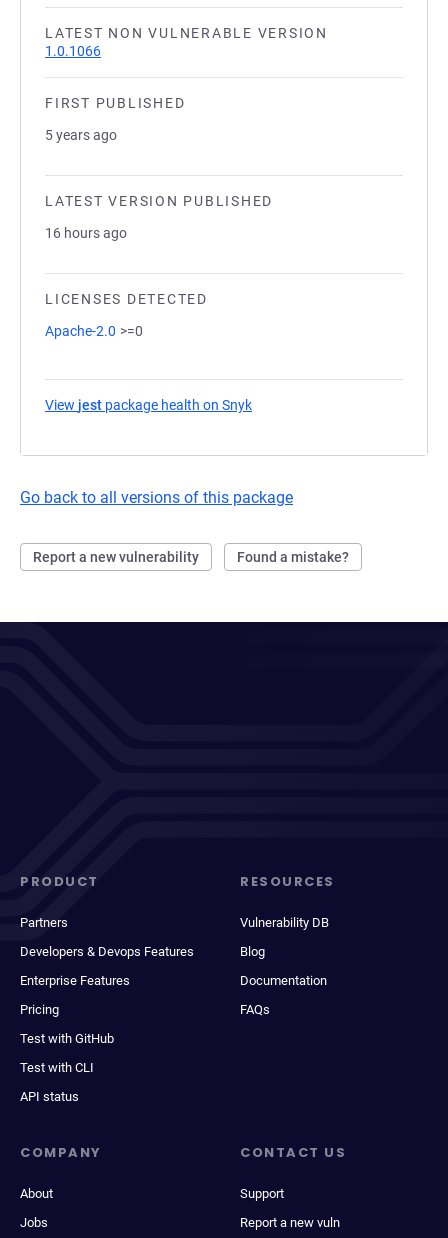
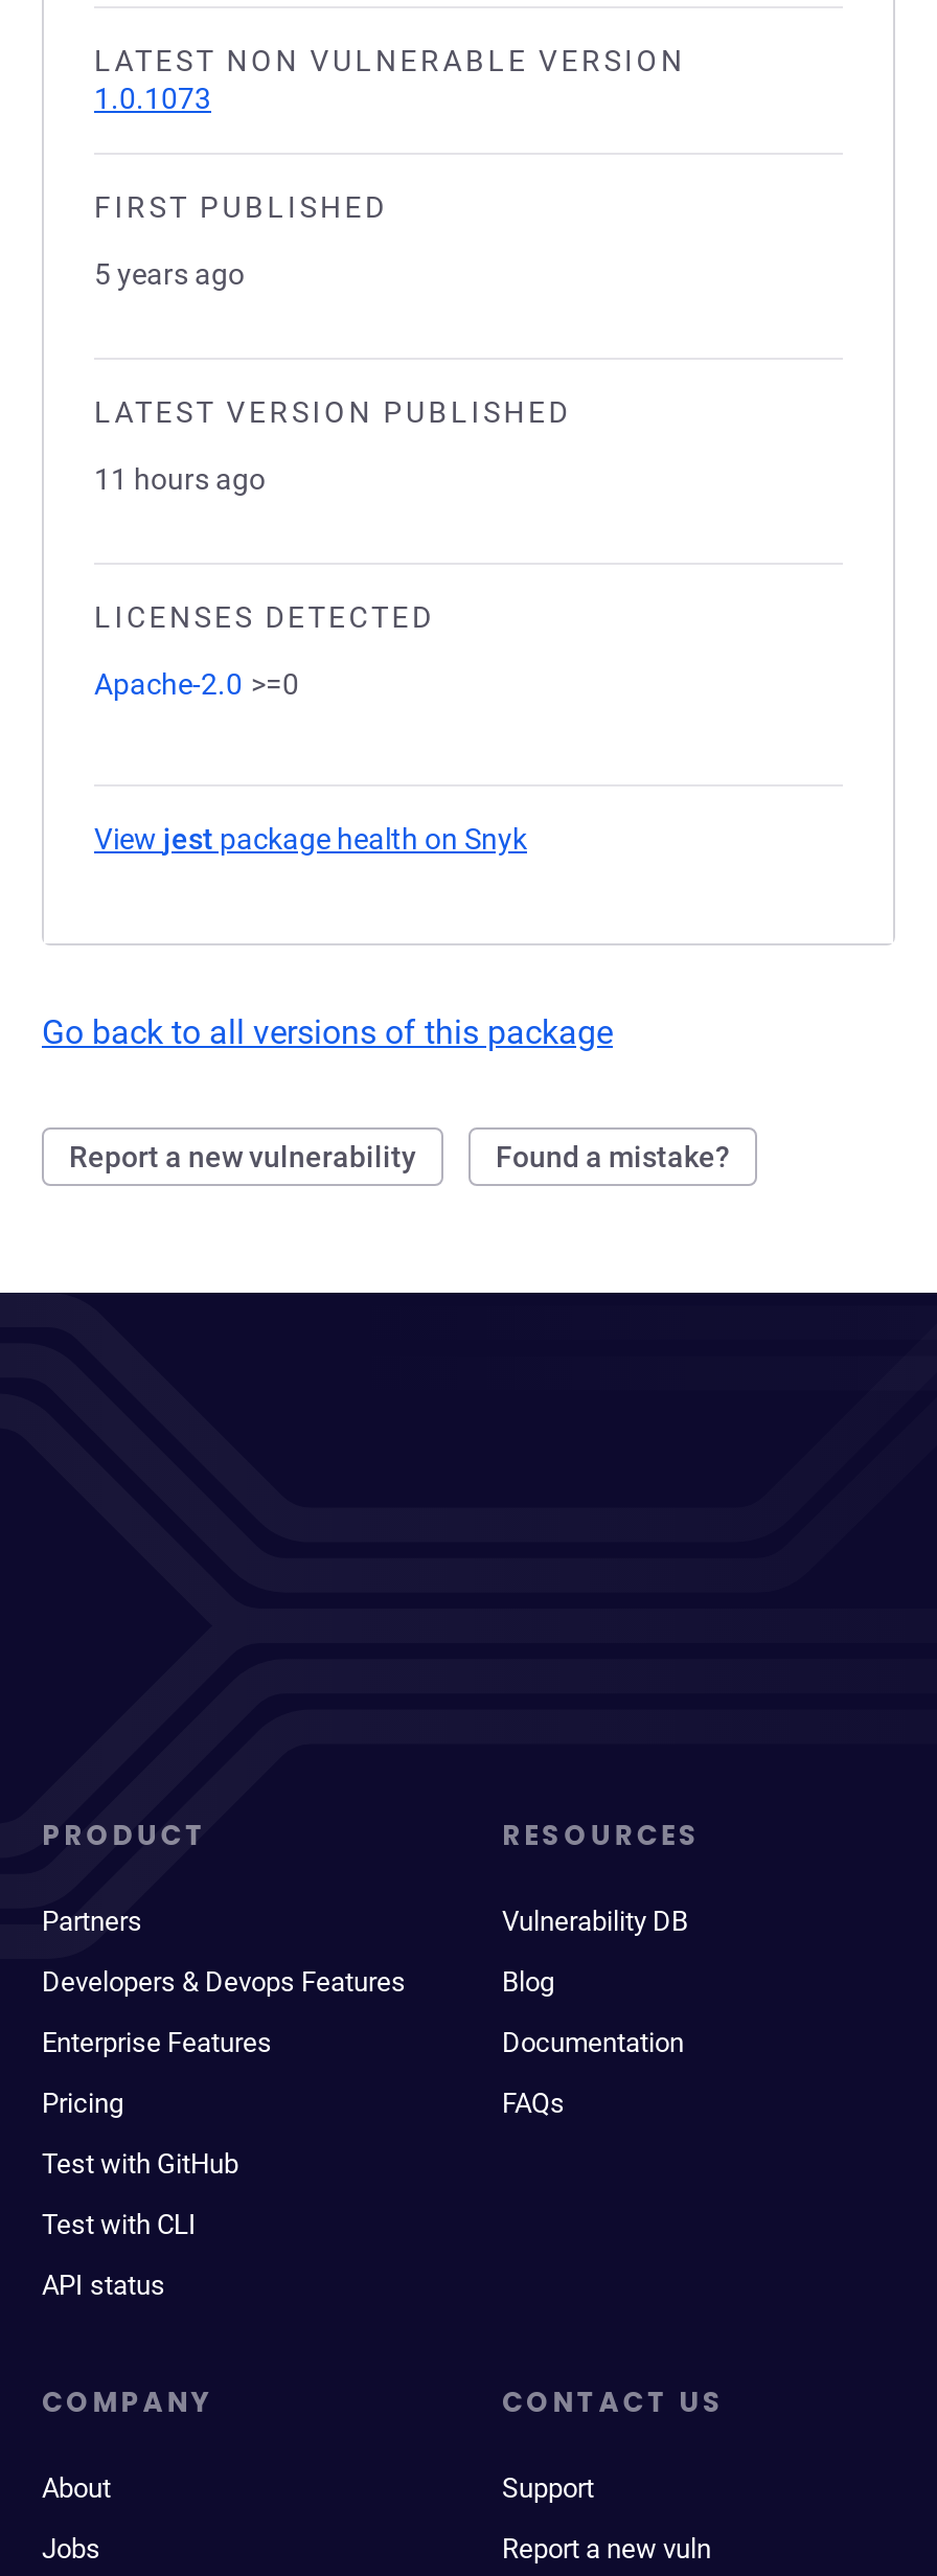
- 1.0.1066
+ 1.0.1073

- 16 hours ago
+ 11 hours ago
